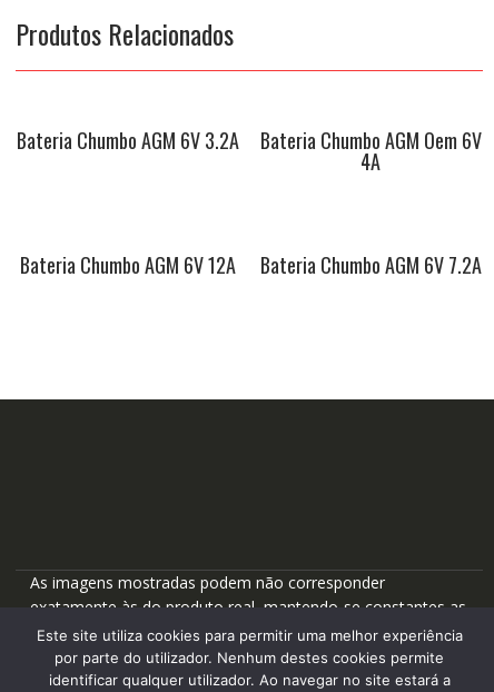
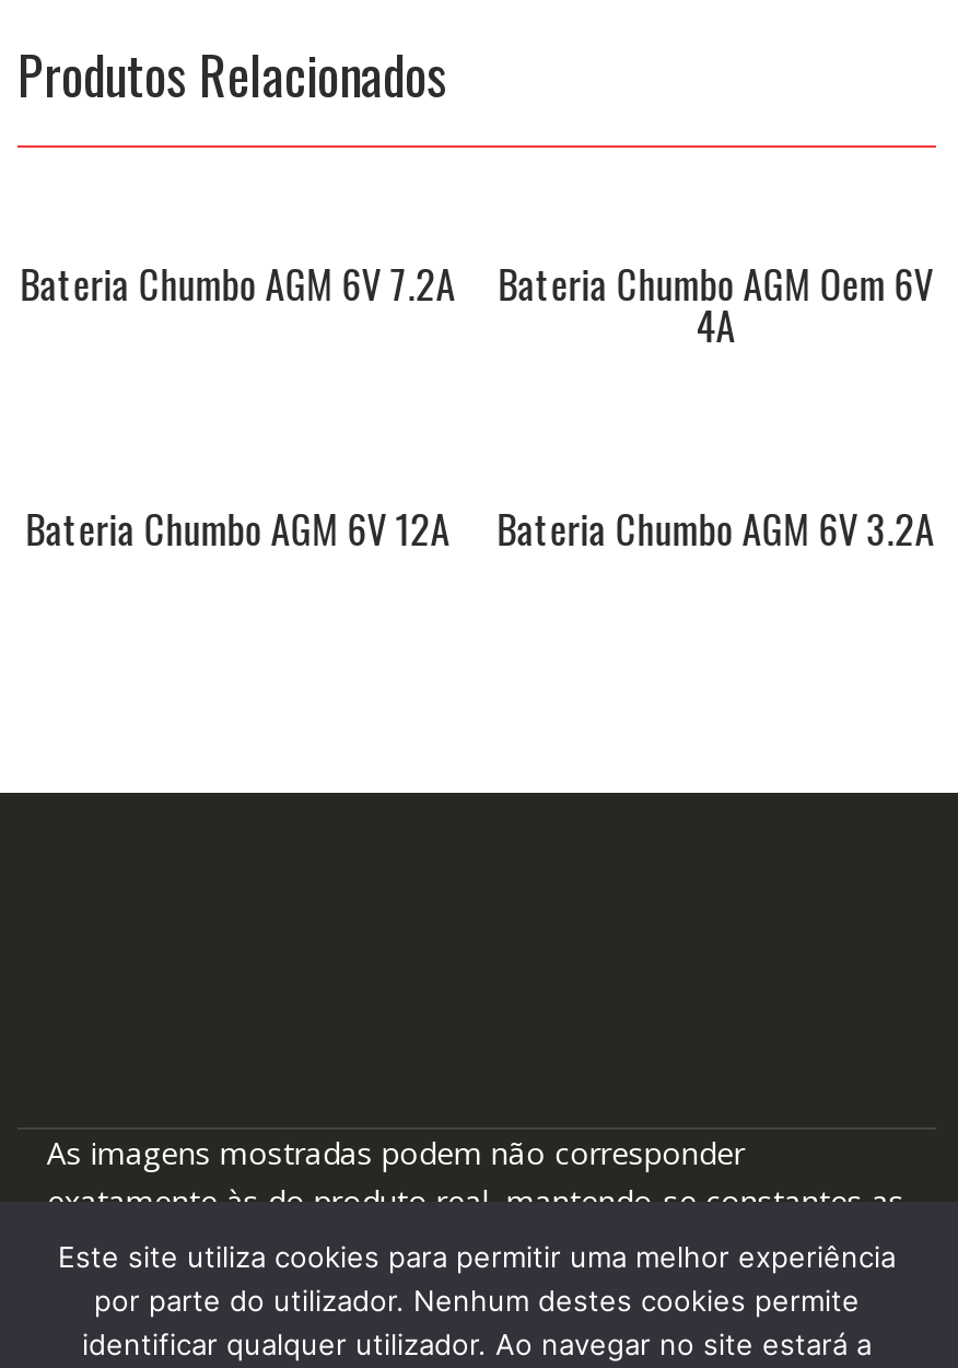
moved down: Bateria Chumbo AGM 6V 3.2A

moved up: Bateria Chumbo AGM 6V 7.2A
